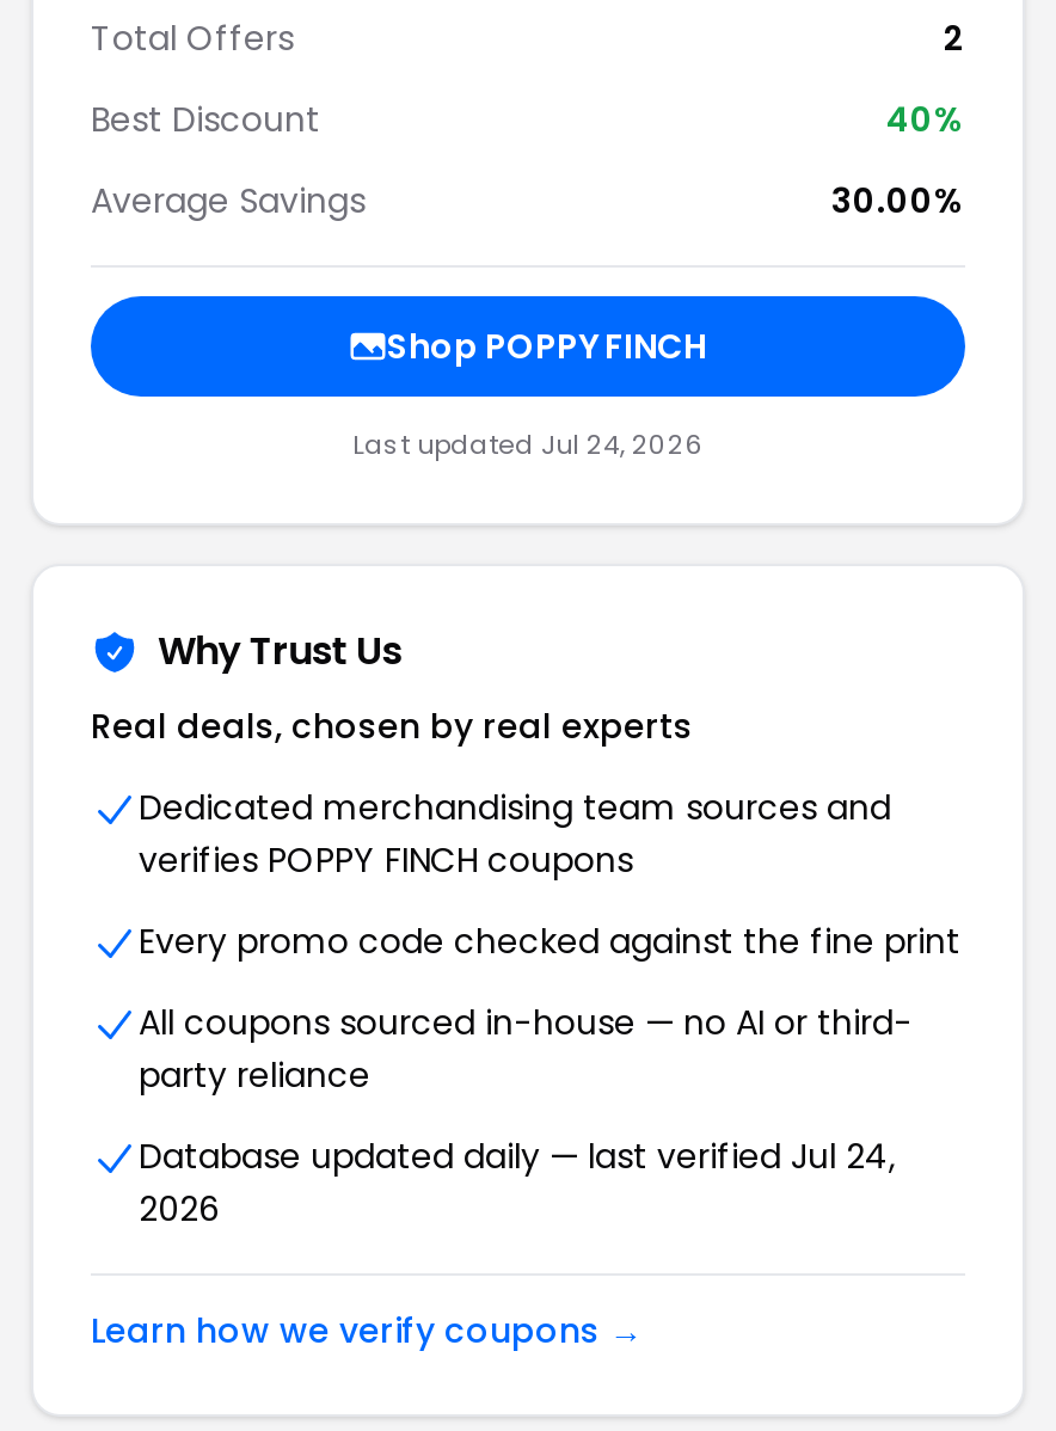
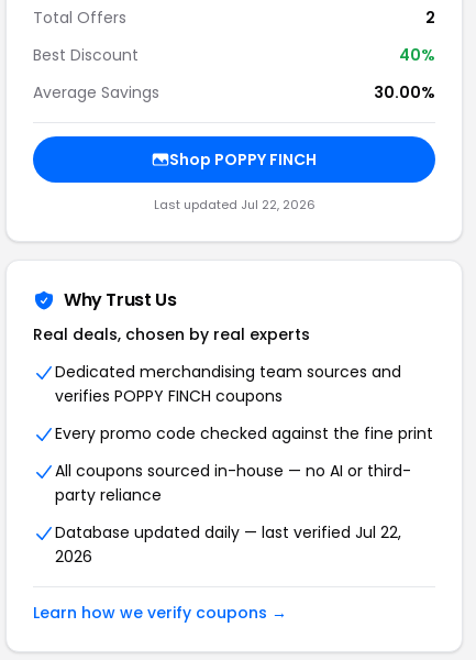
- Last updated Jul 24, 2026
+ Last updated Jul 22, 2026

- Database updated daily — last verified Jul 24,
+ Database updated daily — last verified Jul 22,
